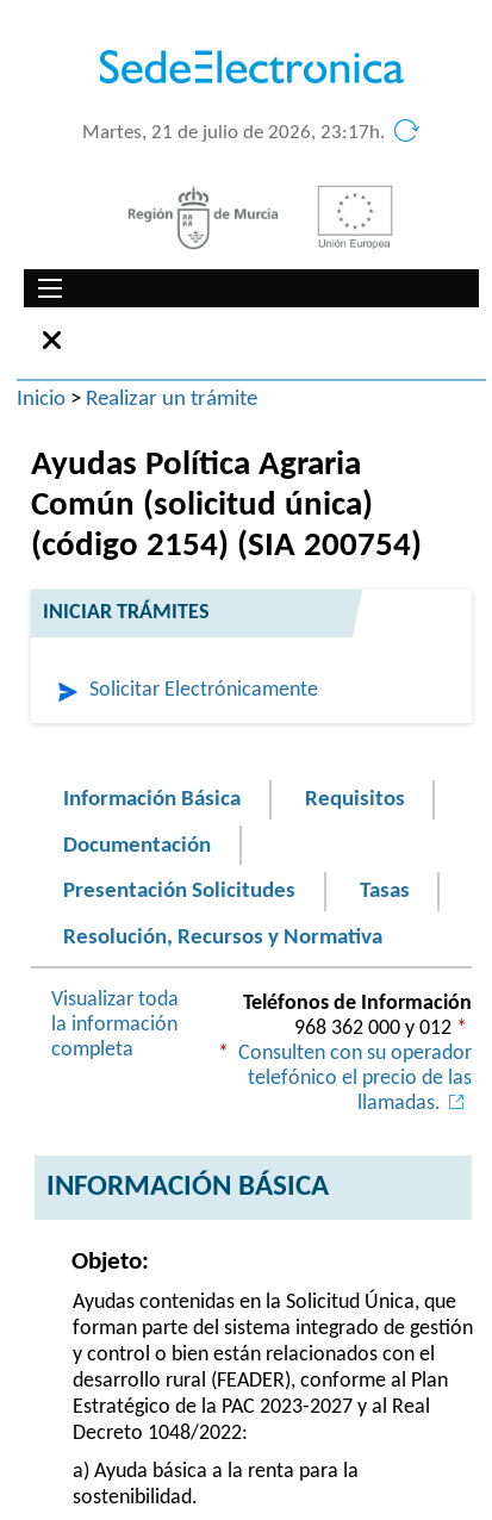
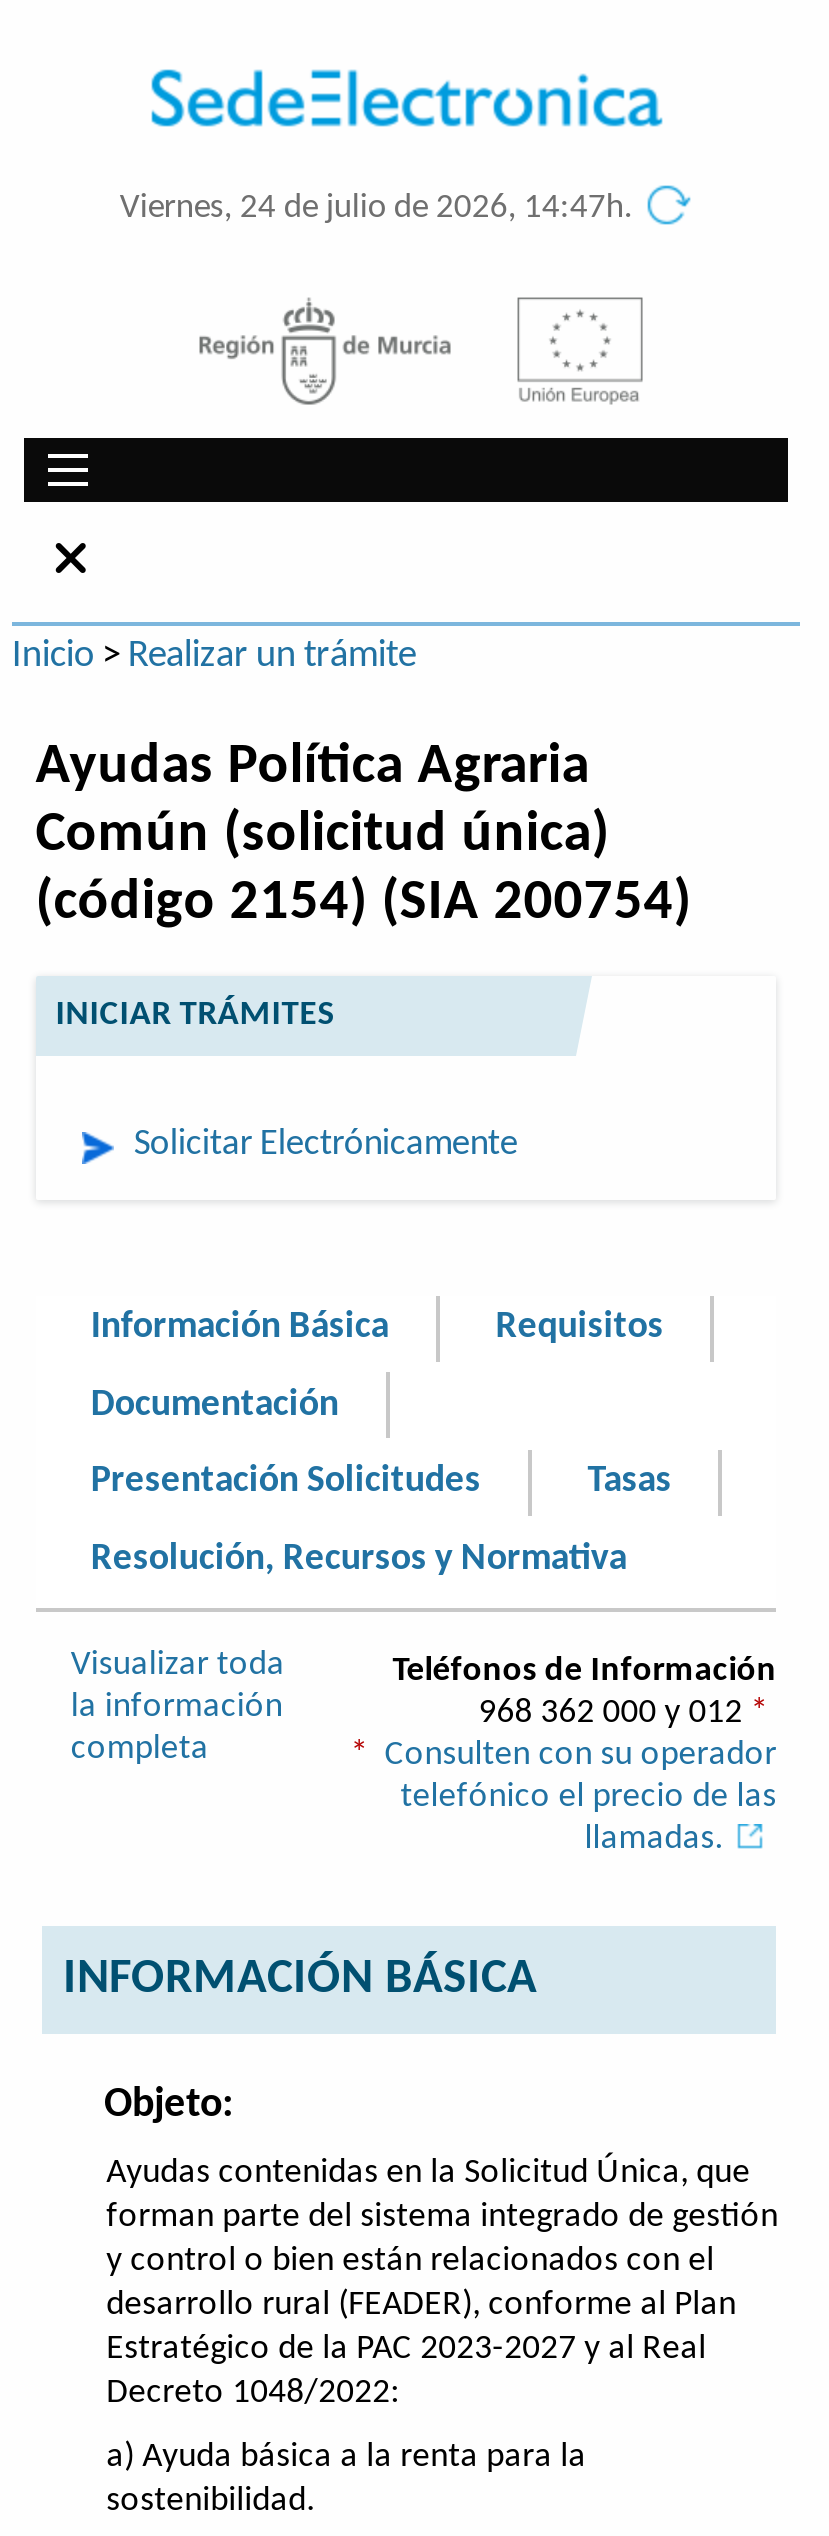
- Martes, 21 de julio de 2026, 23:17h.
+ Viernes, 24 de julio de 2026, 14:47h.
